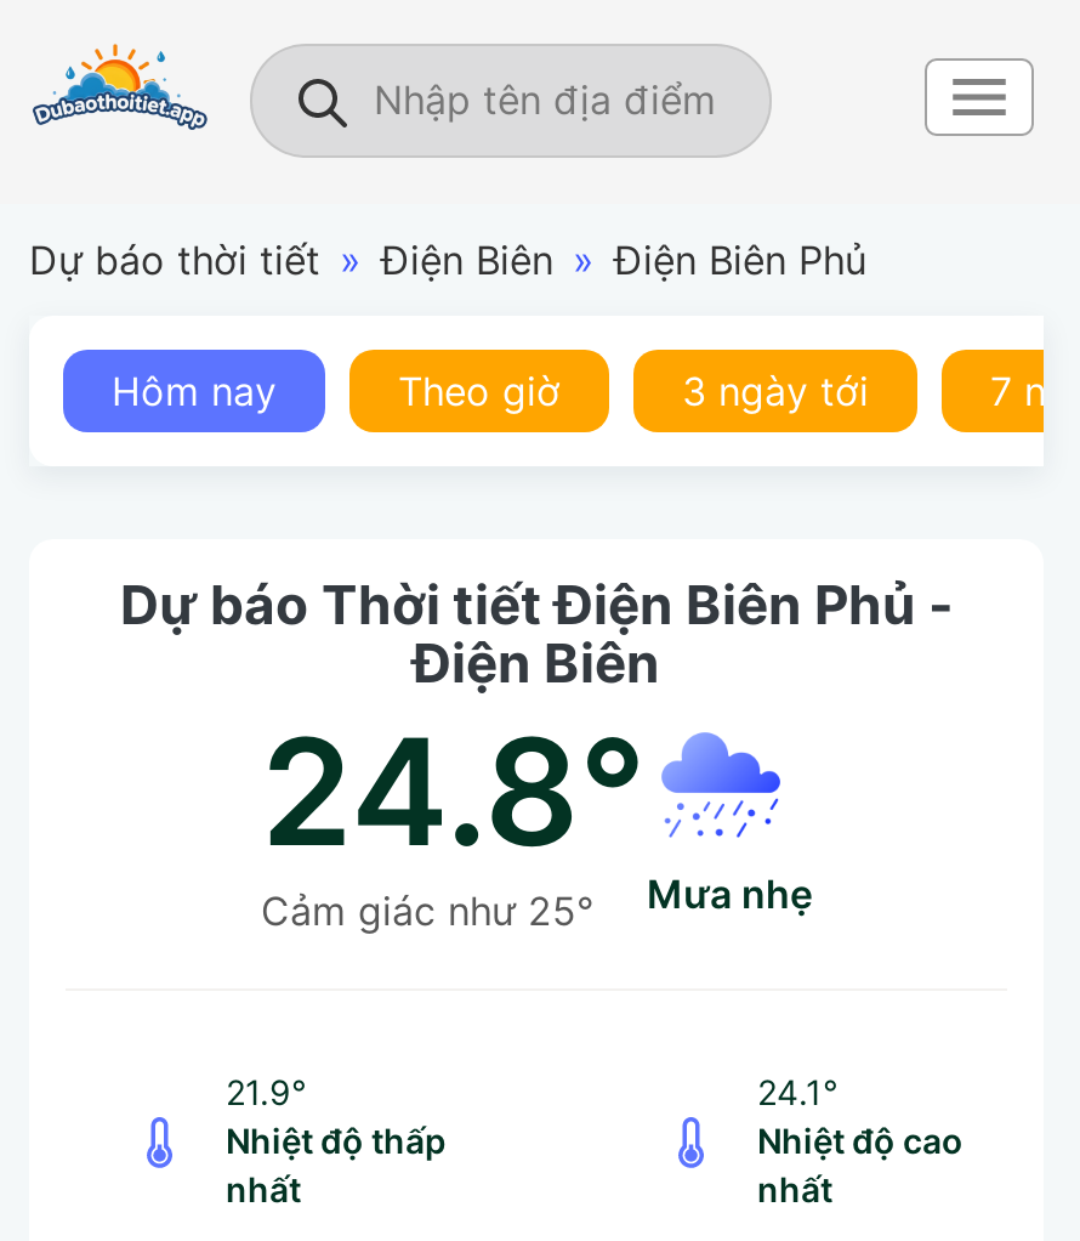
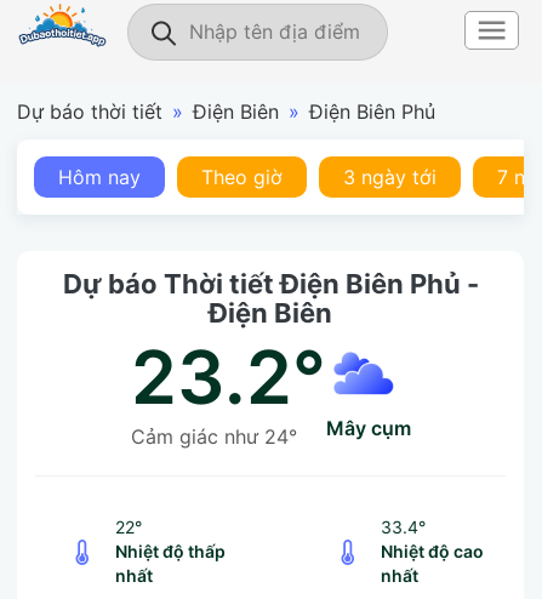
- [image]
- 24.8°
- Cảm giác như 25°
- mưa nhẹ
+ [image]
+ 23.2°
+ Cảm giác như 24°
+ mây cụm

- 21.9°
+ 22°

- 24.1°
+ 33.4°
